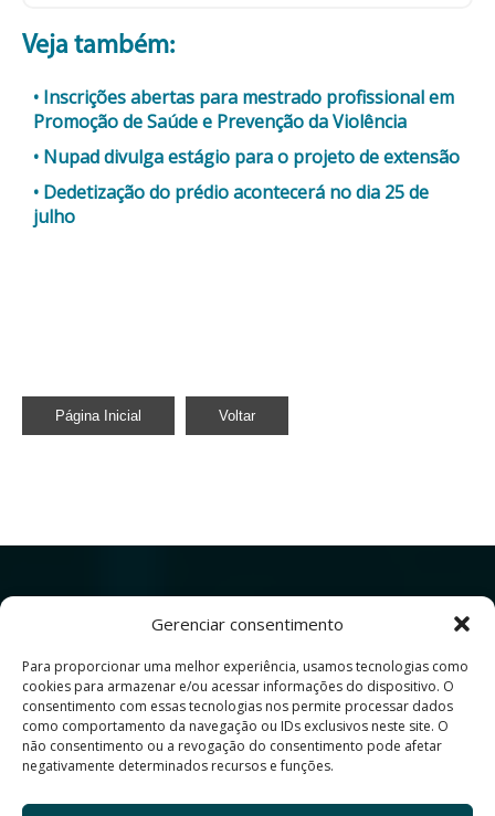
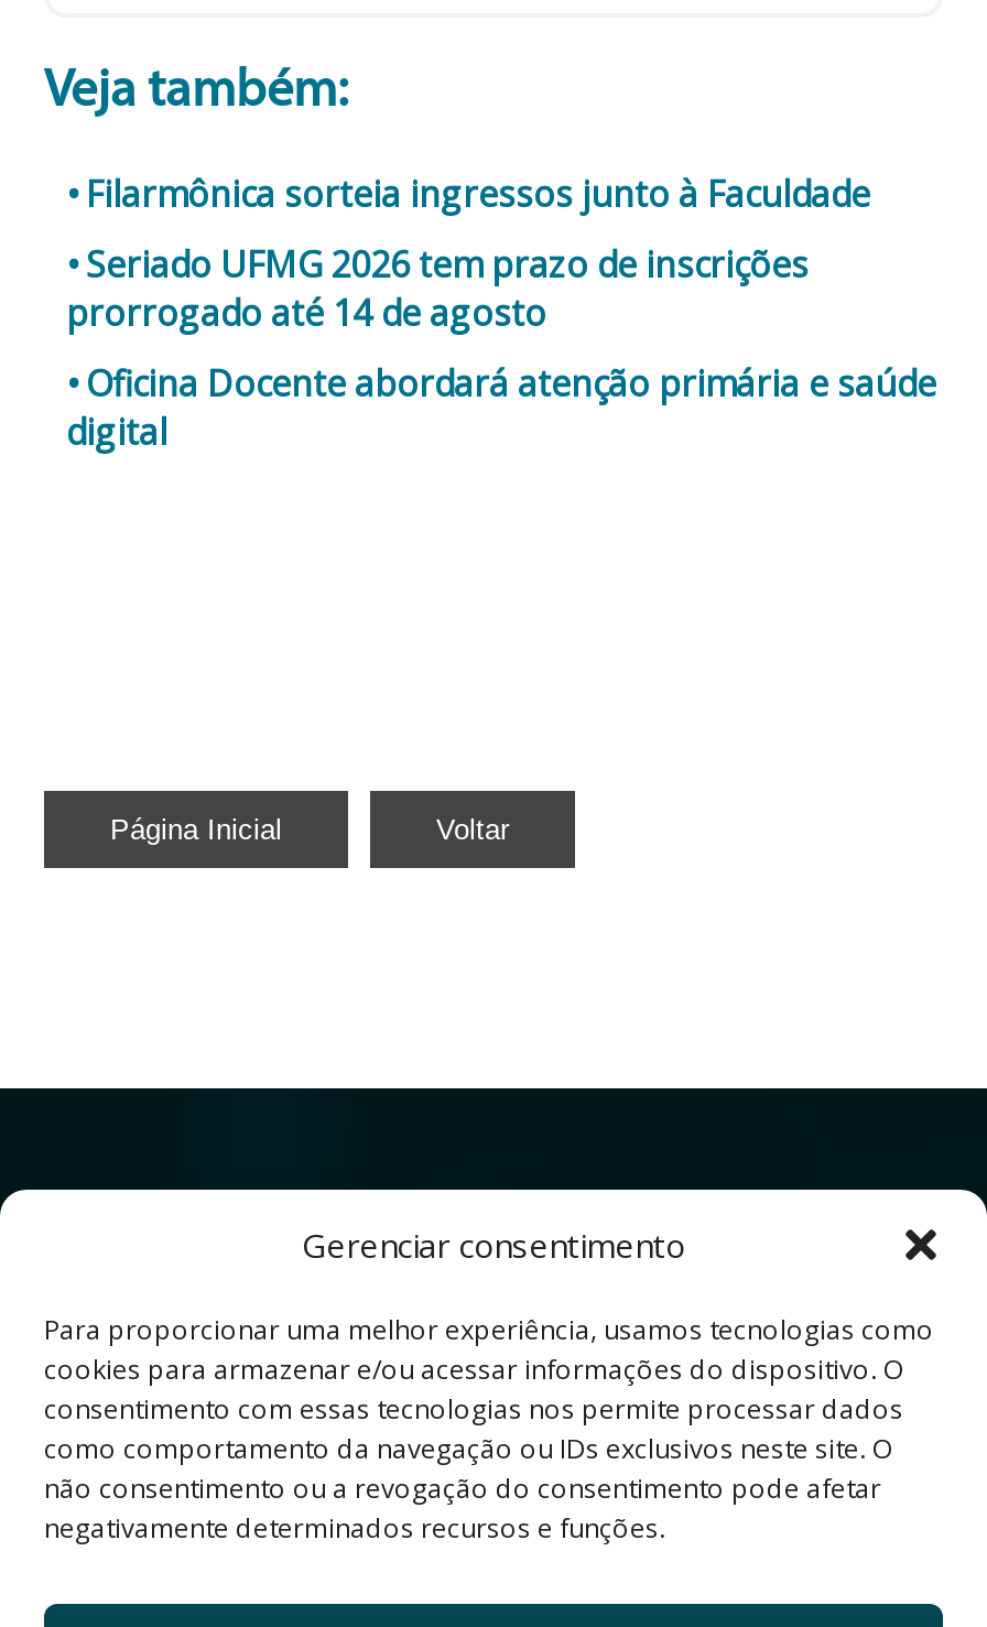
- Inscrições abertas para mestrado profissional em
- Promoção de Saúde e Prevenção da Violência
+ Filarmônica sorteia ingressos junto à Faculdade

- Nupad divulga estágio para o projeto de extensão
+ Seriado UFMG 2026 tem prazo de inscrições
+ prorrogado até 14 de agosto

- Dedetização do prédio acontecerá no dia 25 de
- julho
+ Oficina Docente abordará atenção primária e saúde
+ digital
